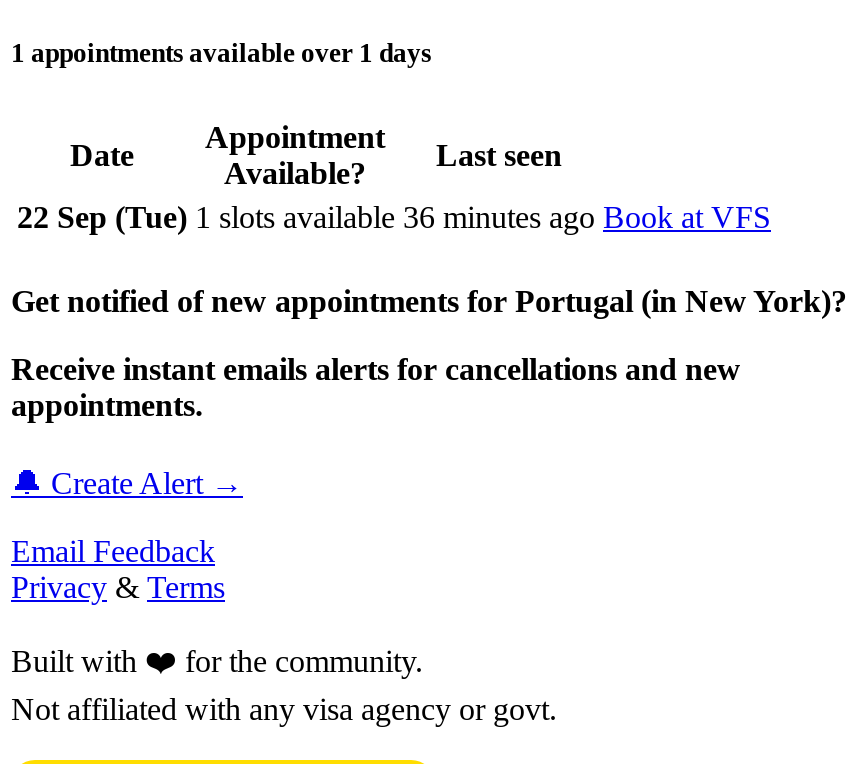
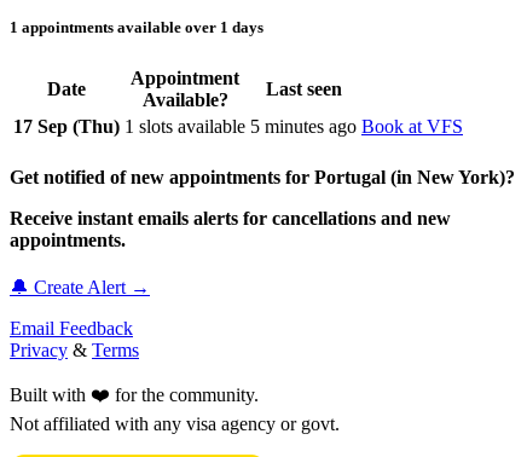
- 22 Sep (Tue) 1 slots available 36 minutes ago Book at VFS
+ 17 Sep (Thu) 1 slots available 5 minutes ago Book at VFS
